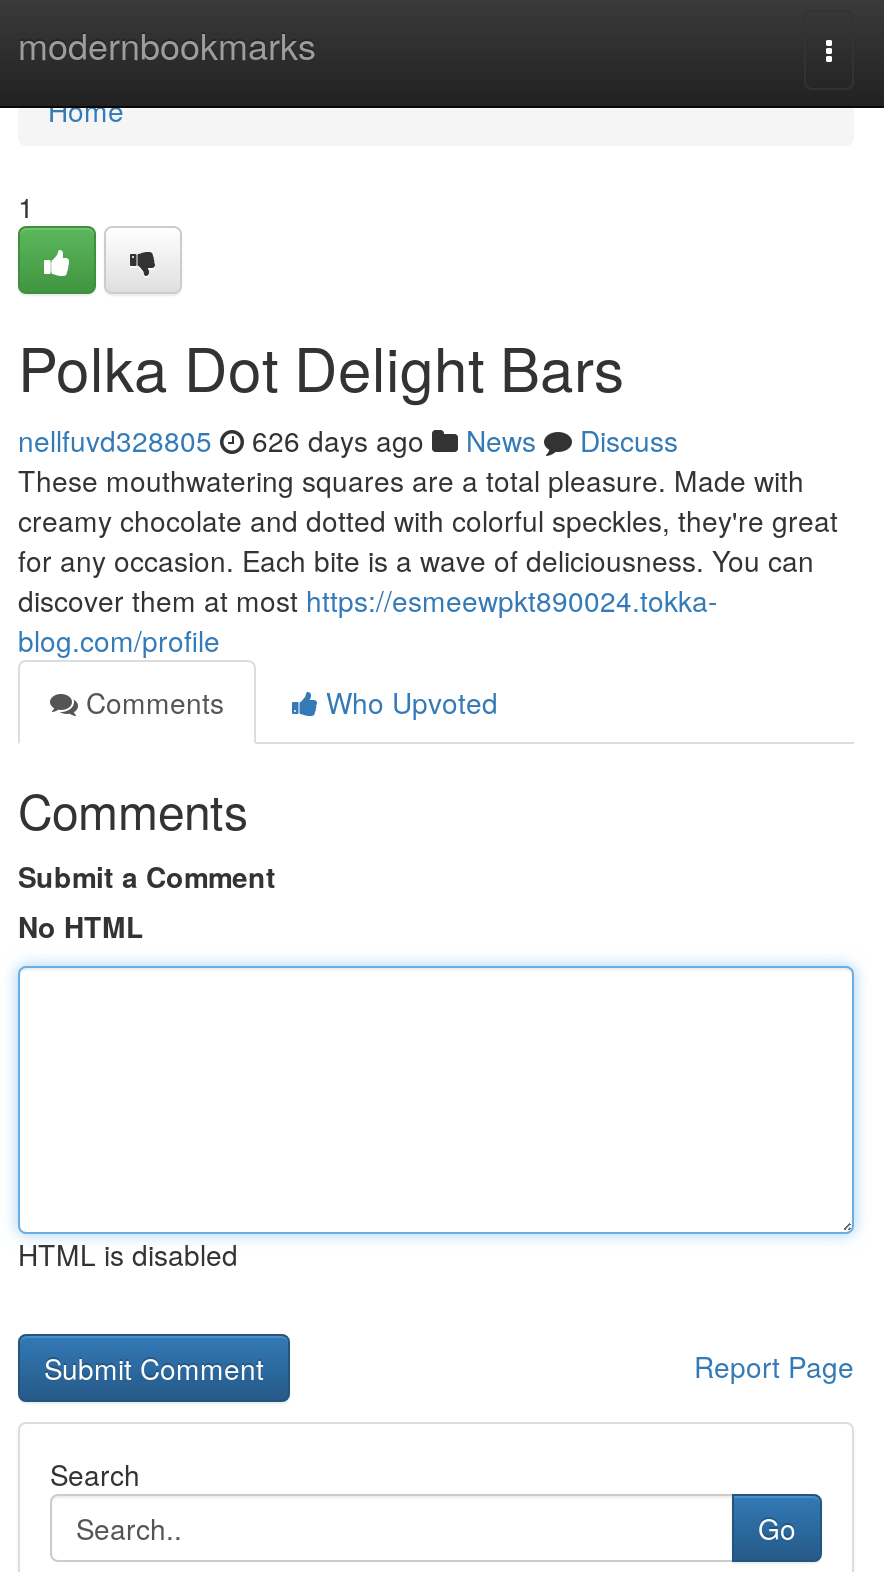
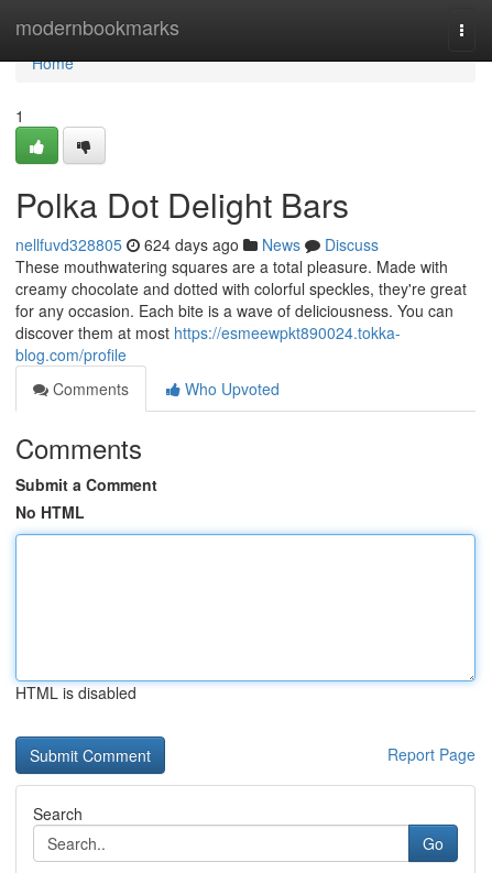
- nellfuvd328805 626 days ago News Discuss
+ nellfuvd328805 624 days ago News Discuss
